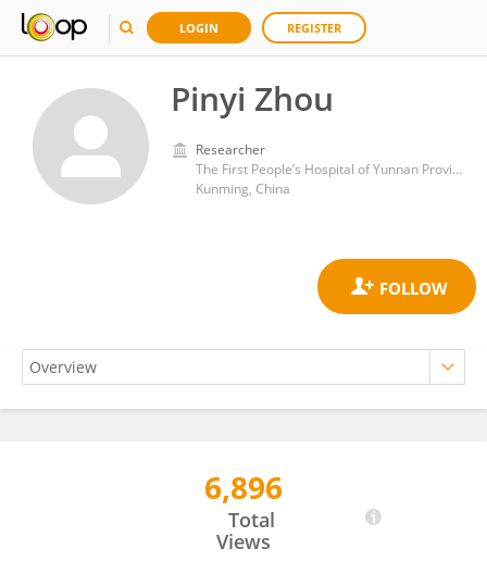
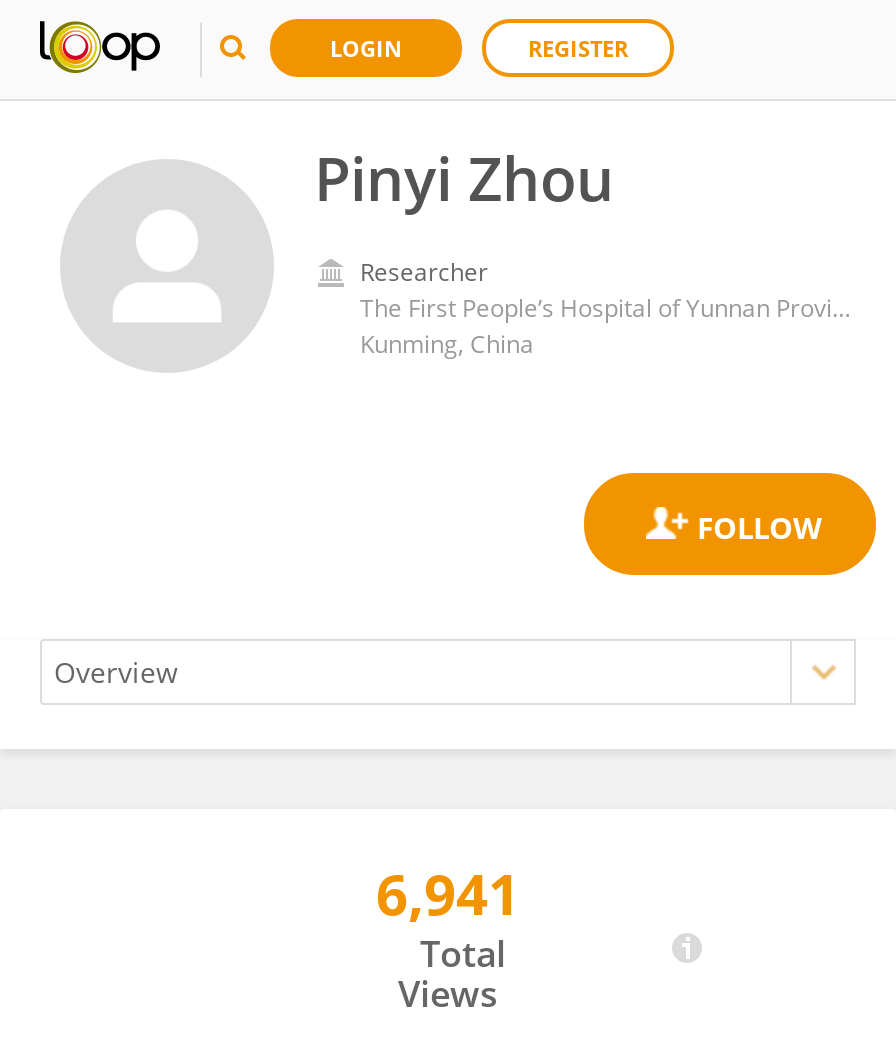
- 6,896
+ 6,941
